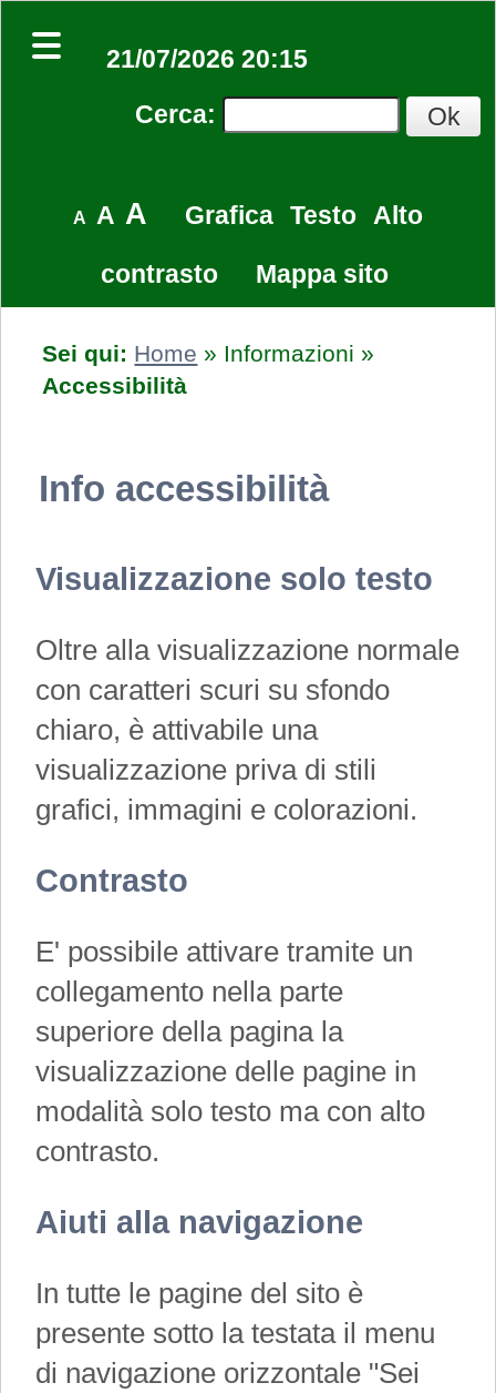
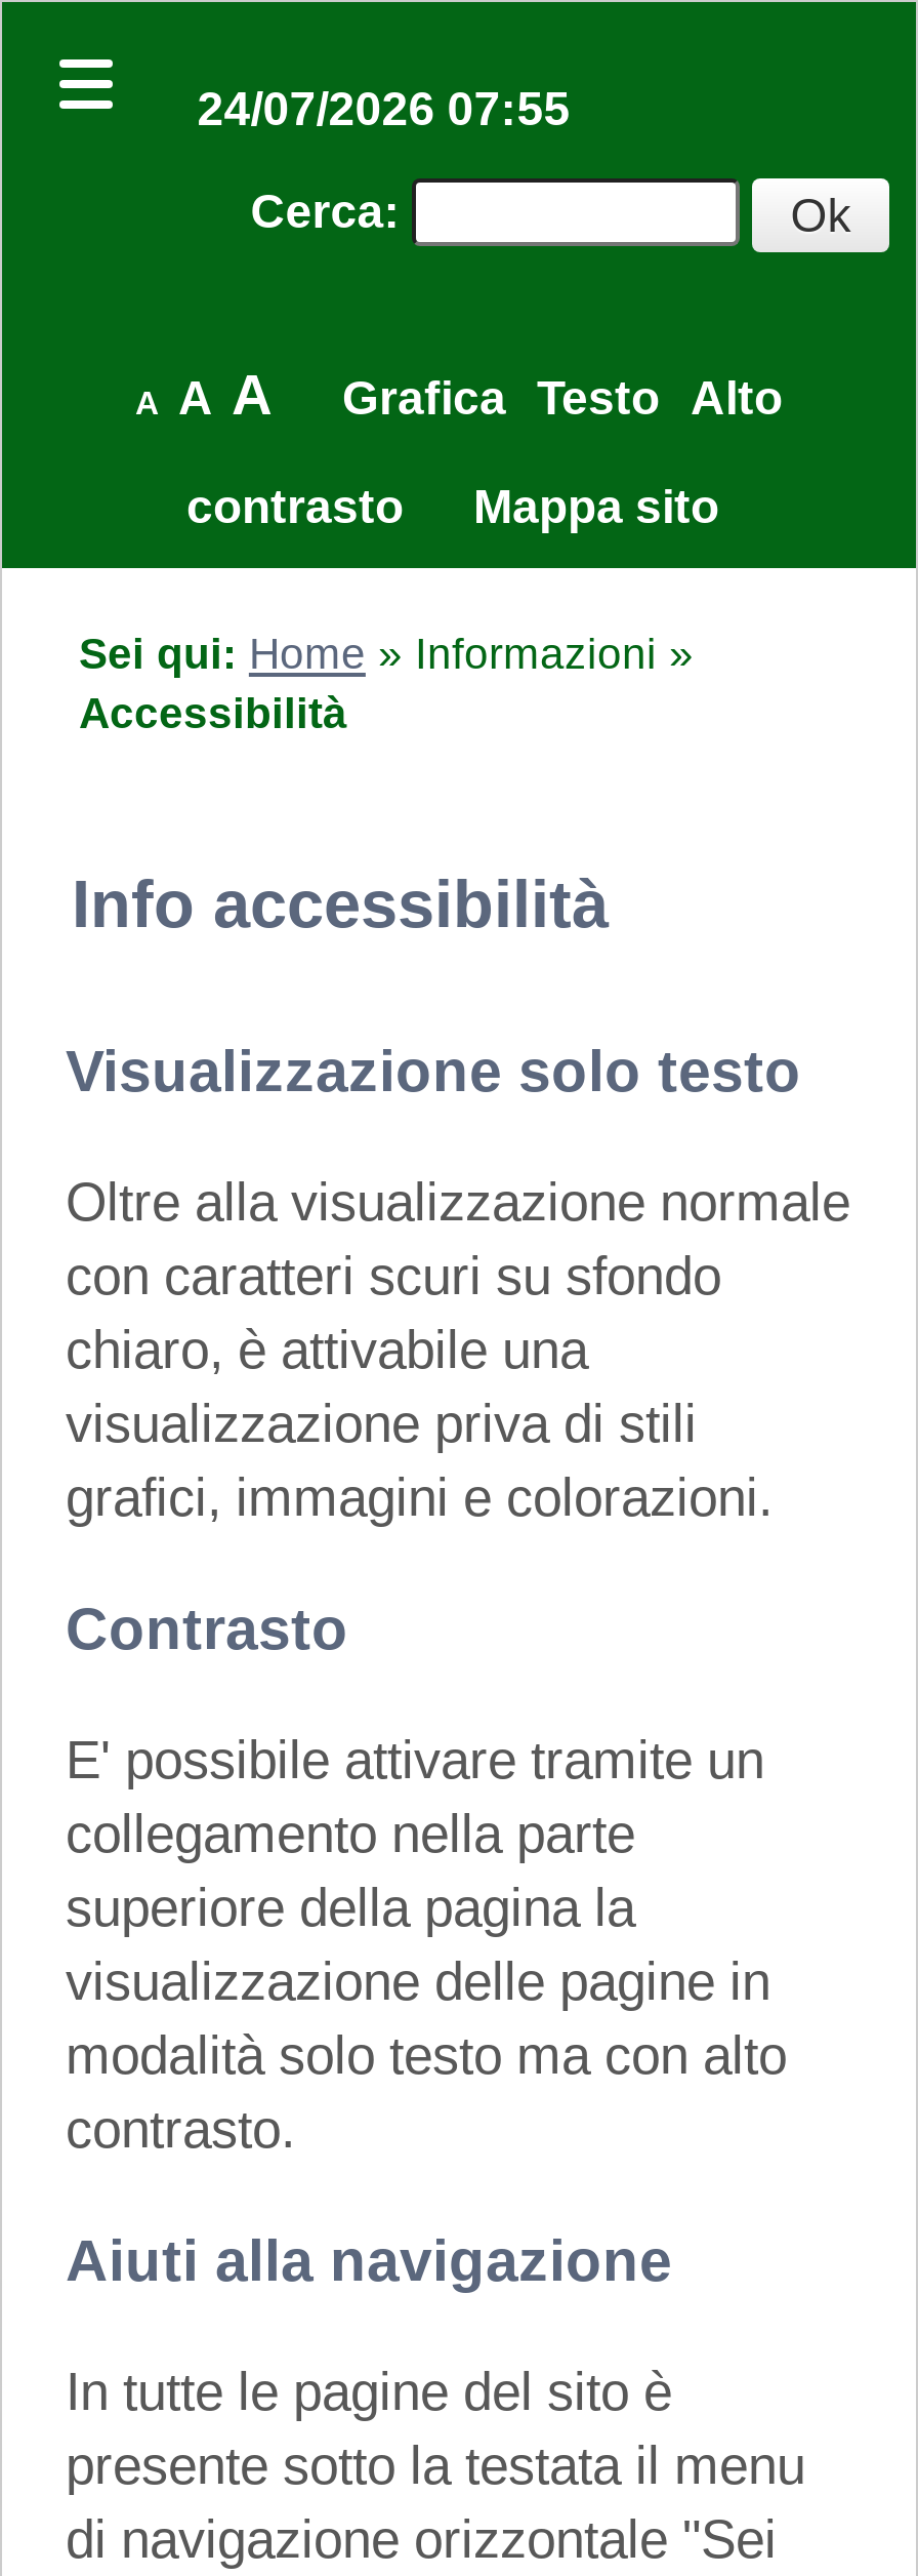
- 21/07/2026 20:15
+ 24/07/2026 07:55
